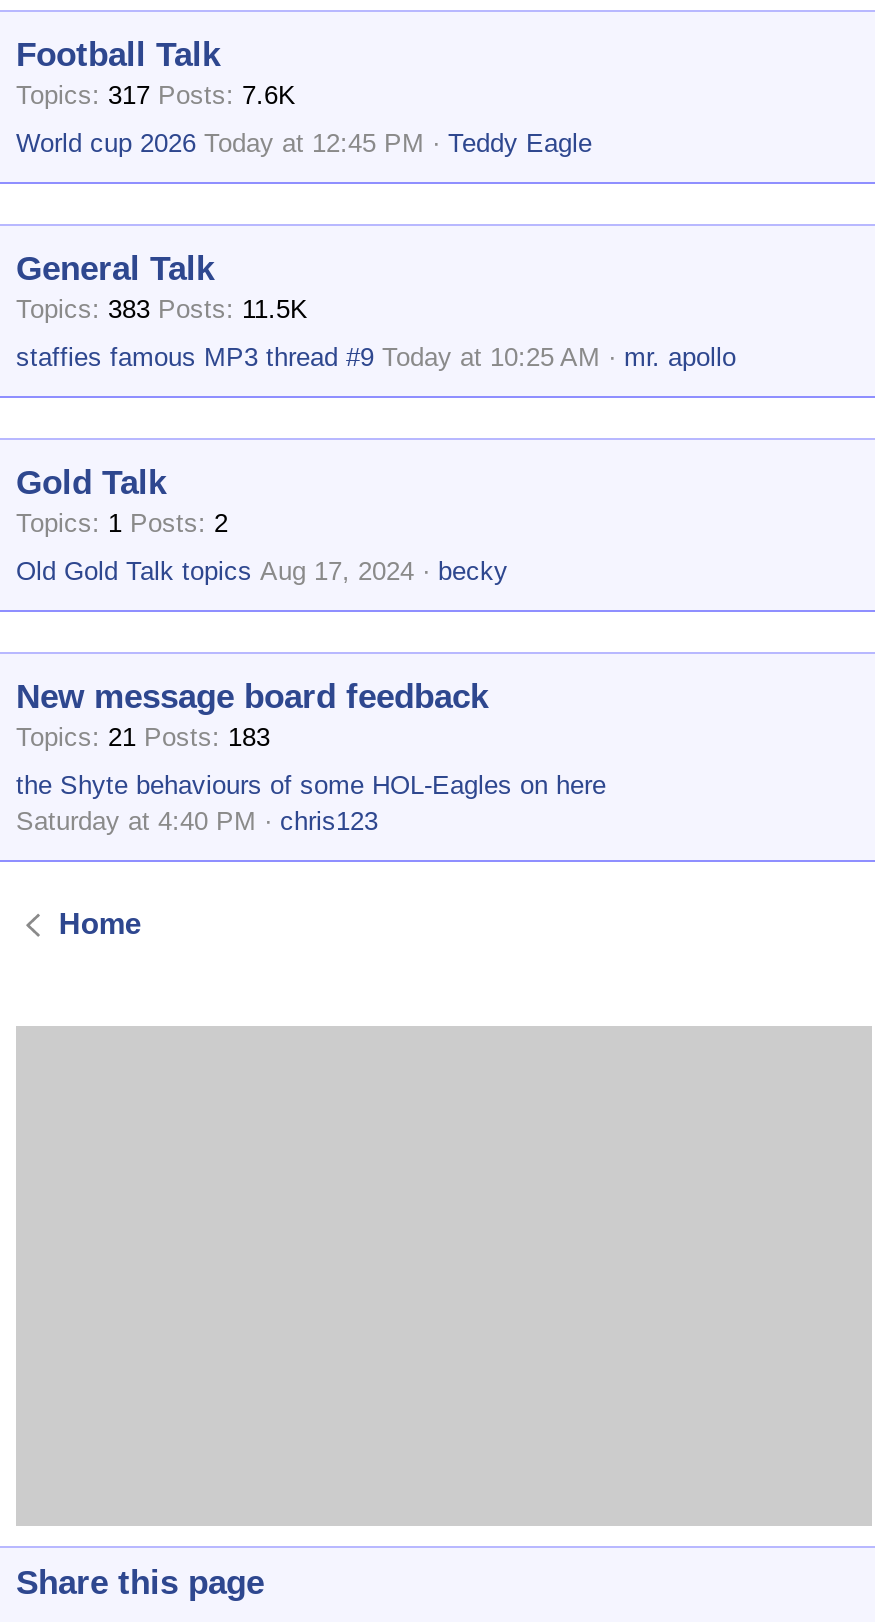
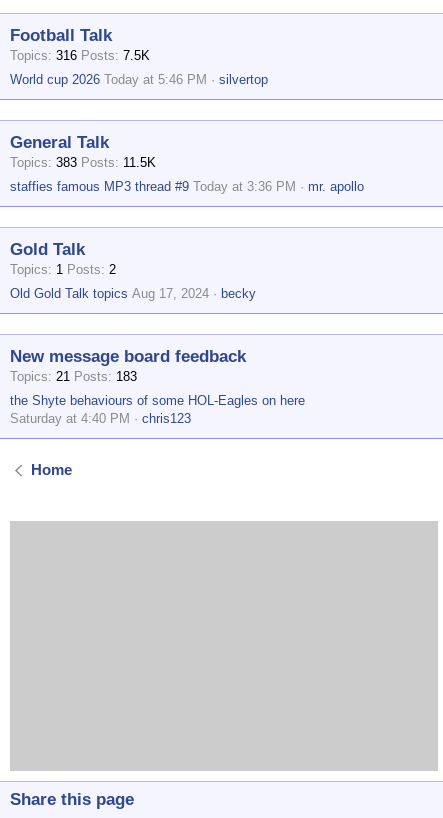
- Topics 317 Posts 7.6K
+ Topics 316 Posts 7.5K

- World cup 2026 Today at 12:45 PM
- Teddy Eagle
+ World cup 2026 Today at 5:46 PM
+ silvertop

- staffies famous MP3 thread #9 Today at 10:25 AM
+ staffies famous MP3 thread #9 Today at 3:36 PM
